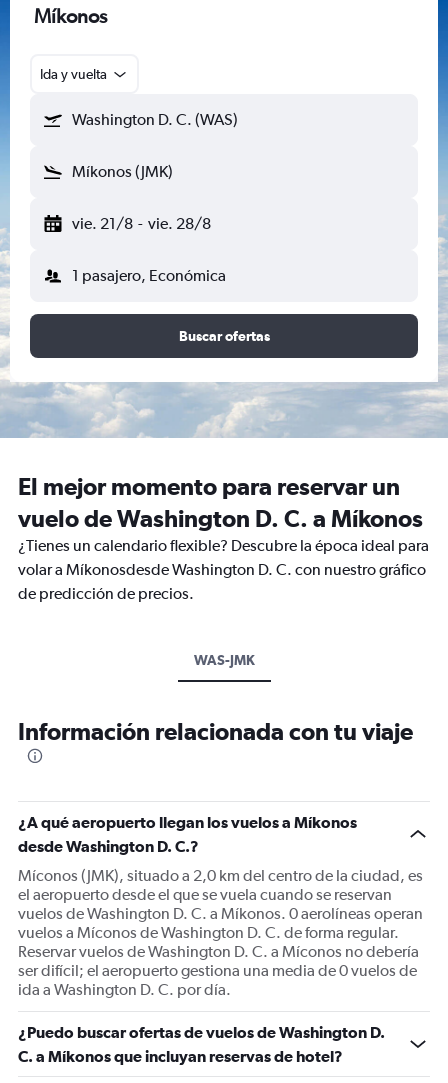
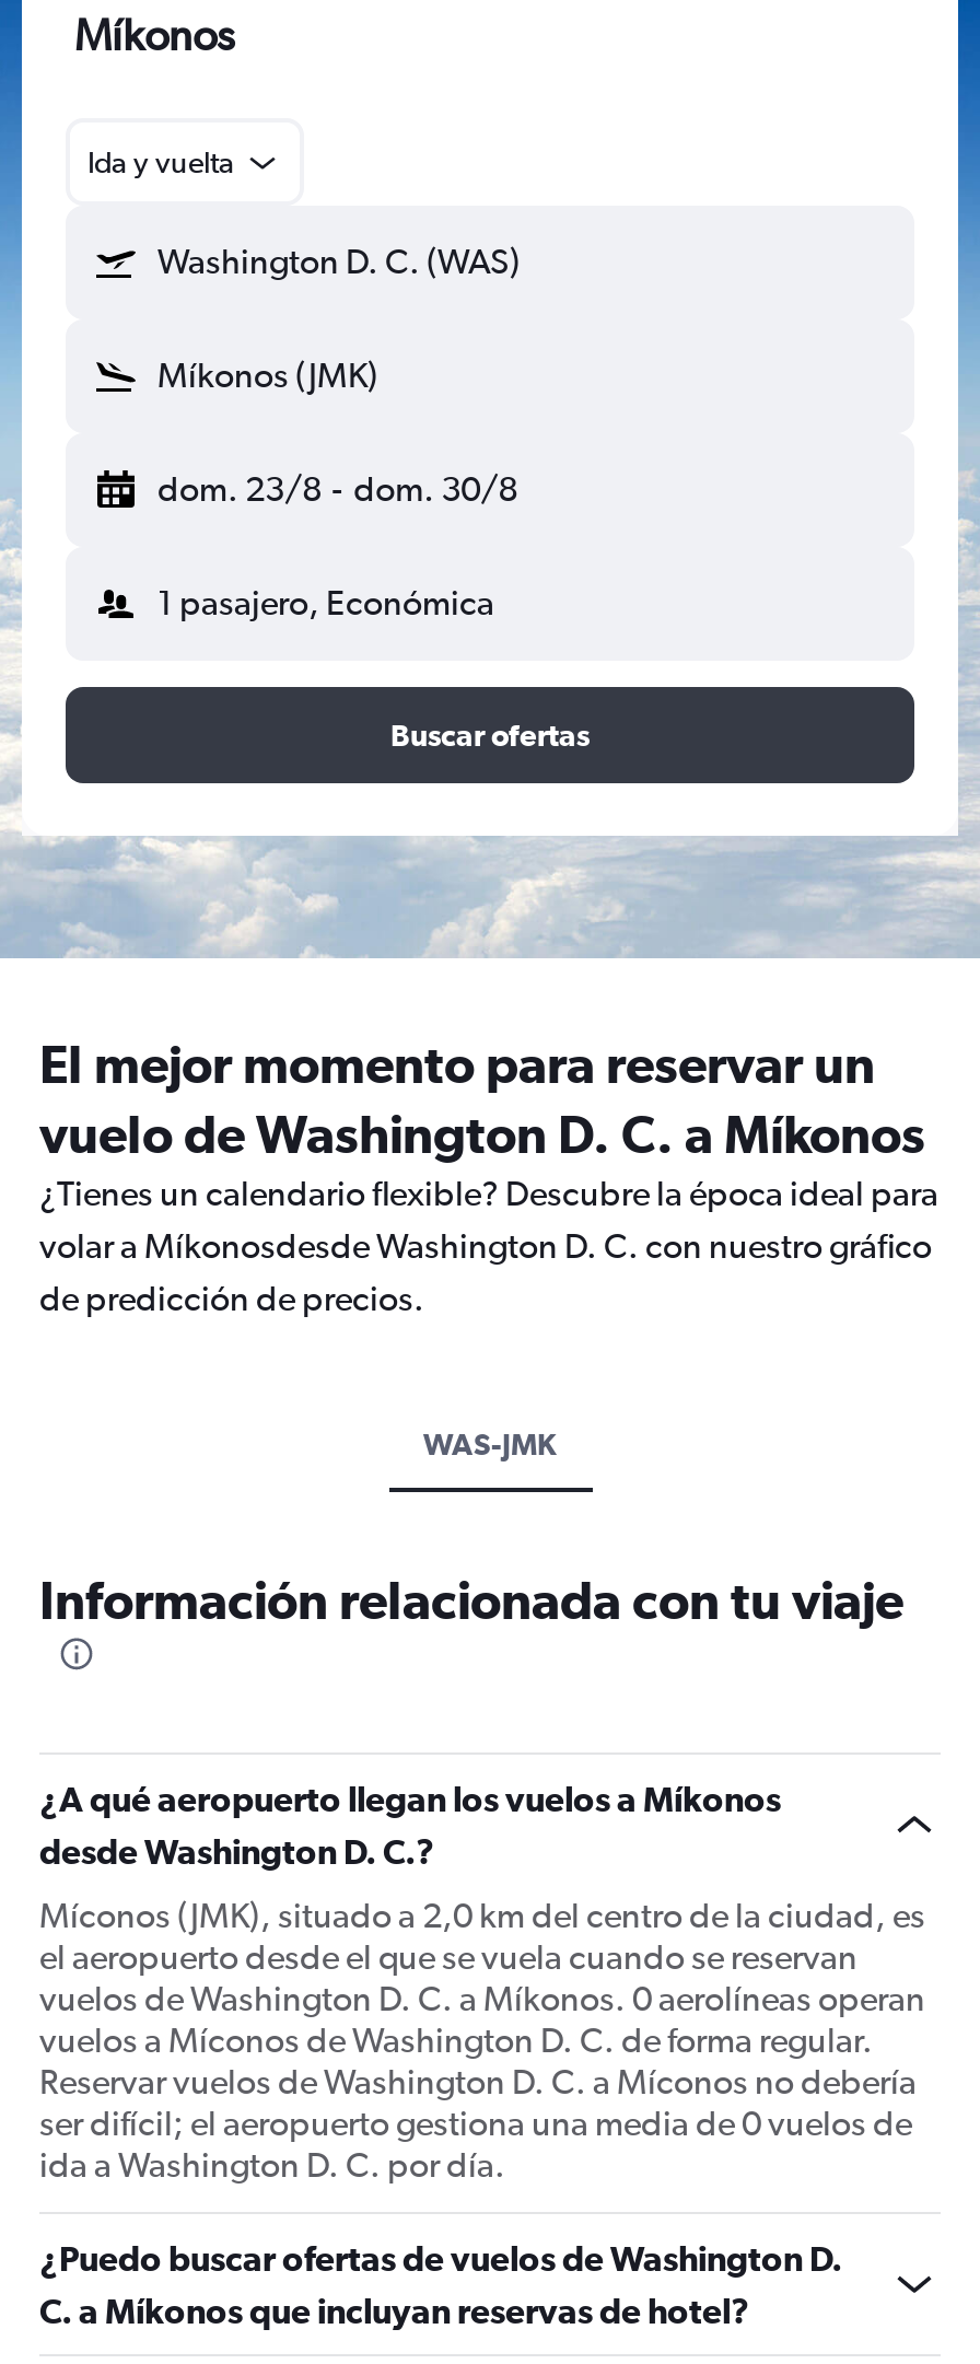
- vie. 21/8 - vie. 28/8
+ dom. 23/8 - dom. 30/8
